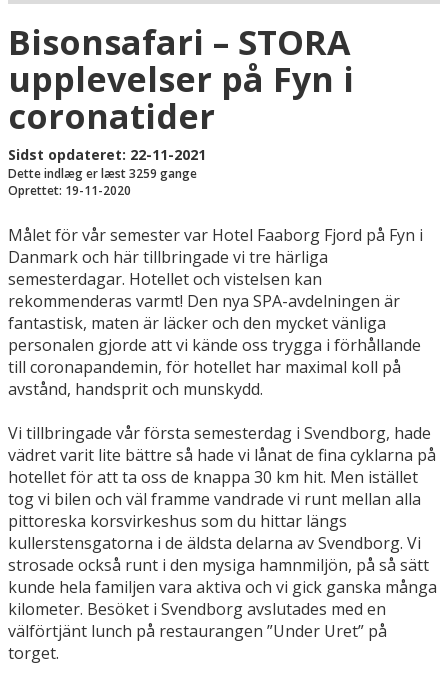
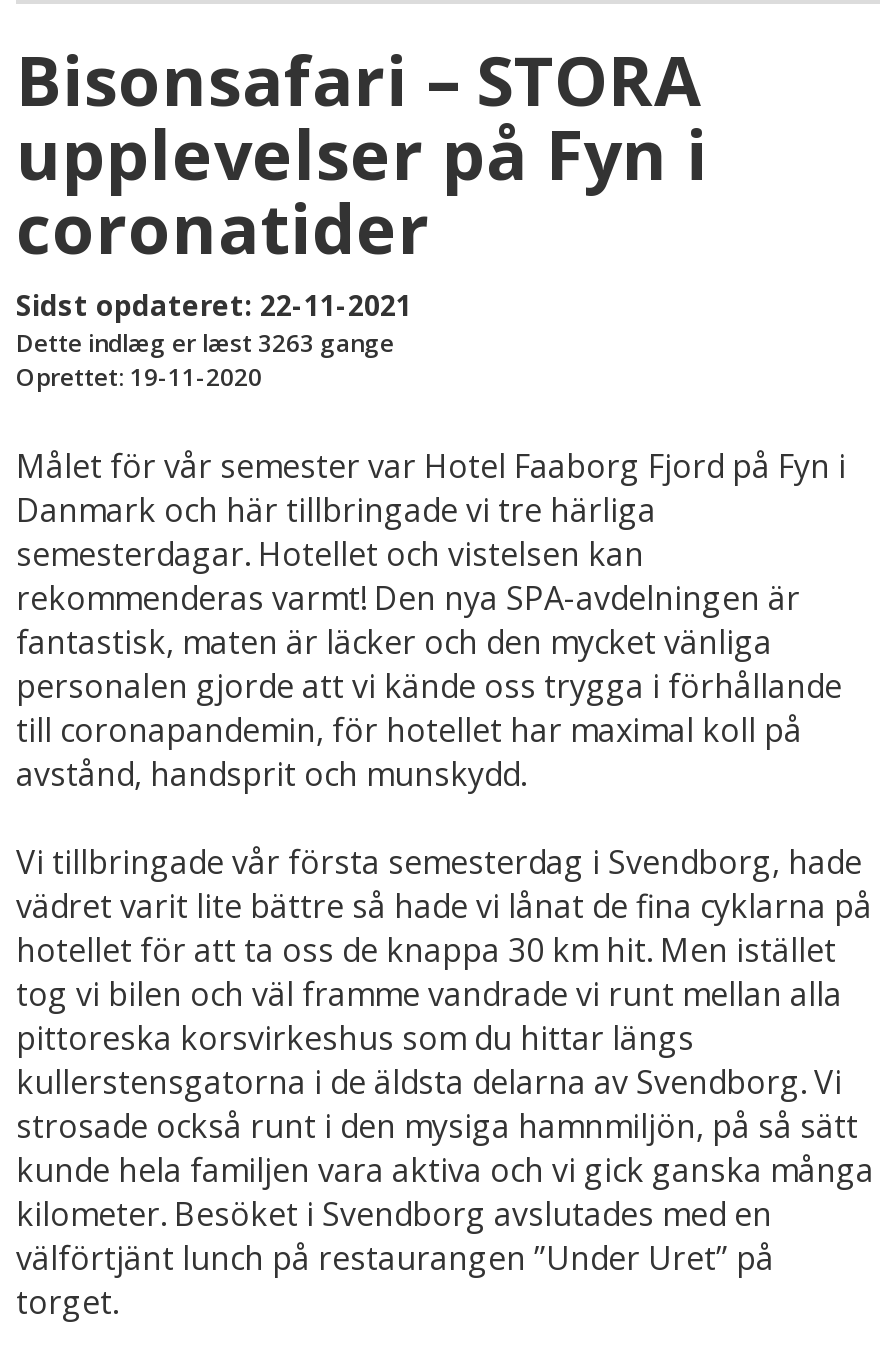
- Dette indlæg er læst 3259 gange
+ Dette indlæg er læst 3263 gange
